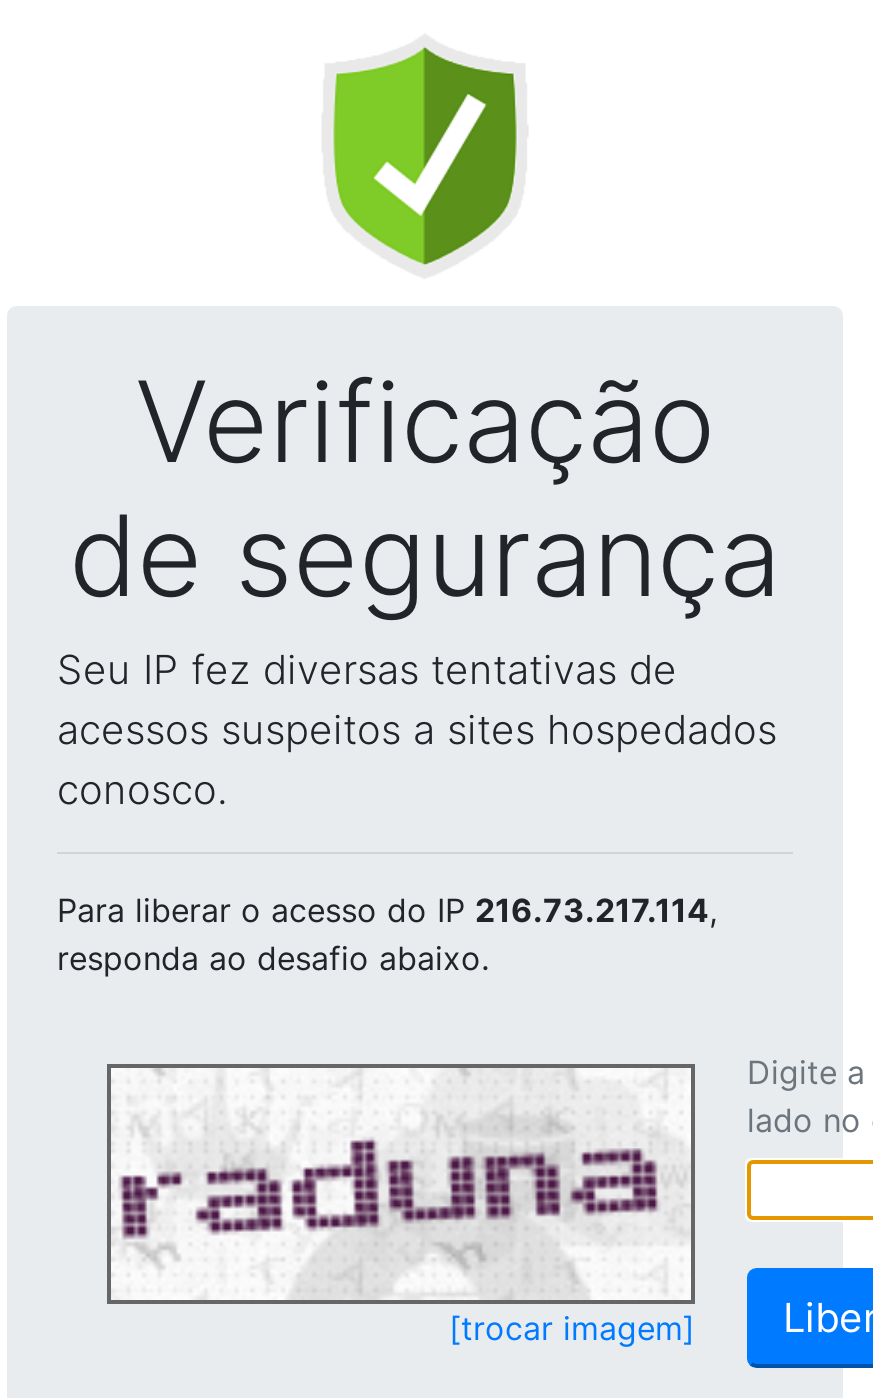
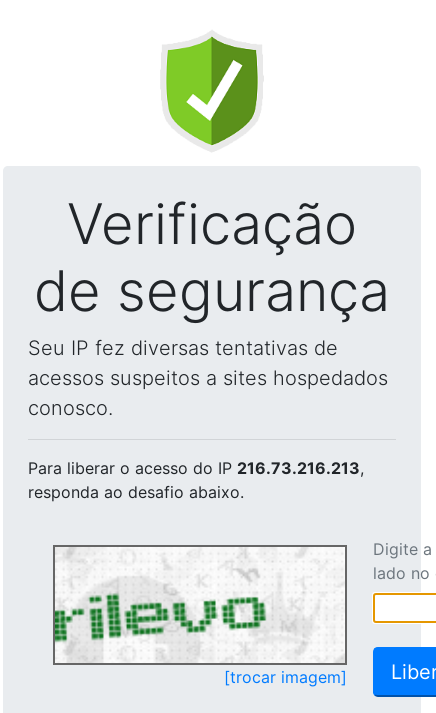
- Para liberar o acesso do IP 216.73.217.114,
+ Para liberar o acesso do IP 216.73.216.213,

- [image]
+ [image]
